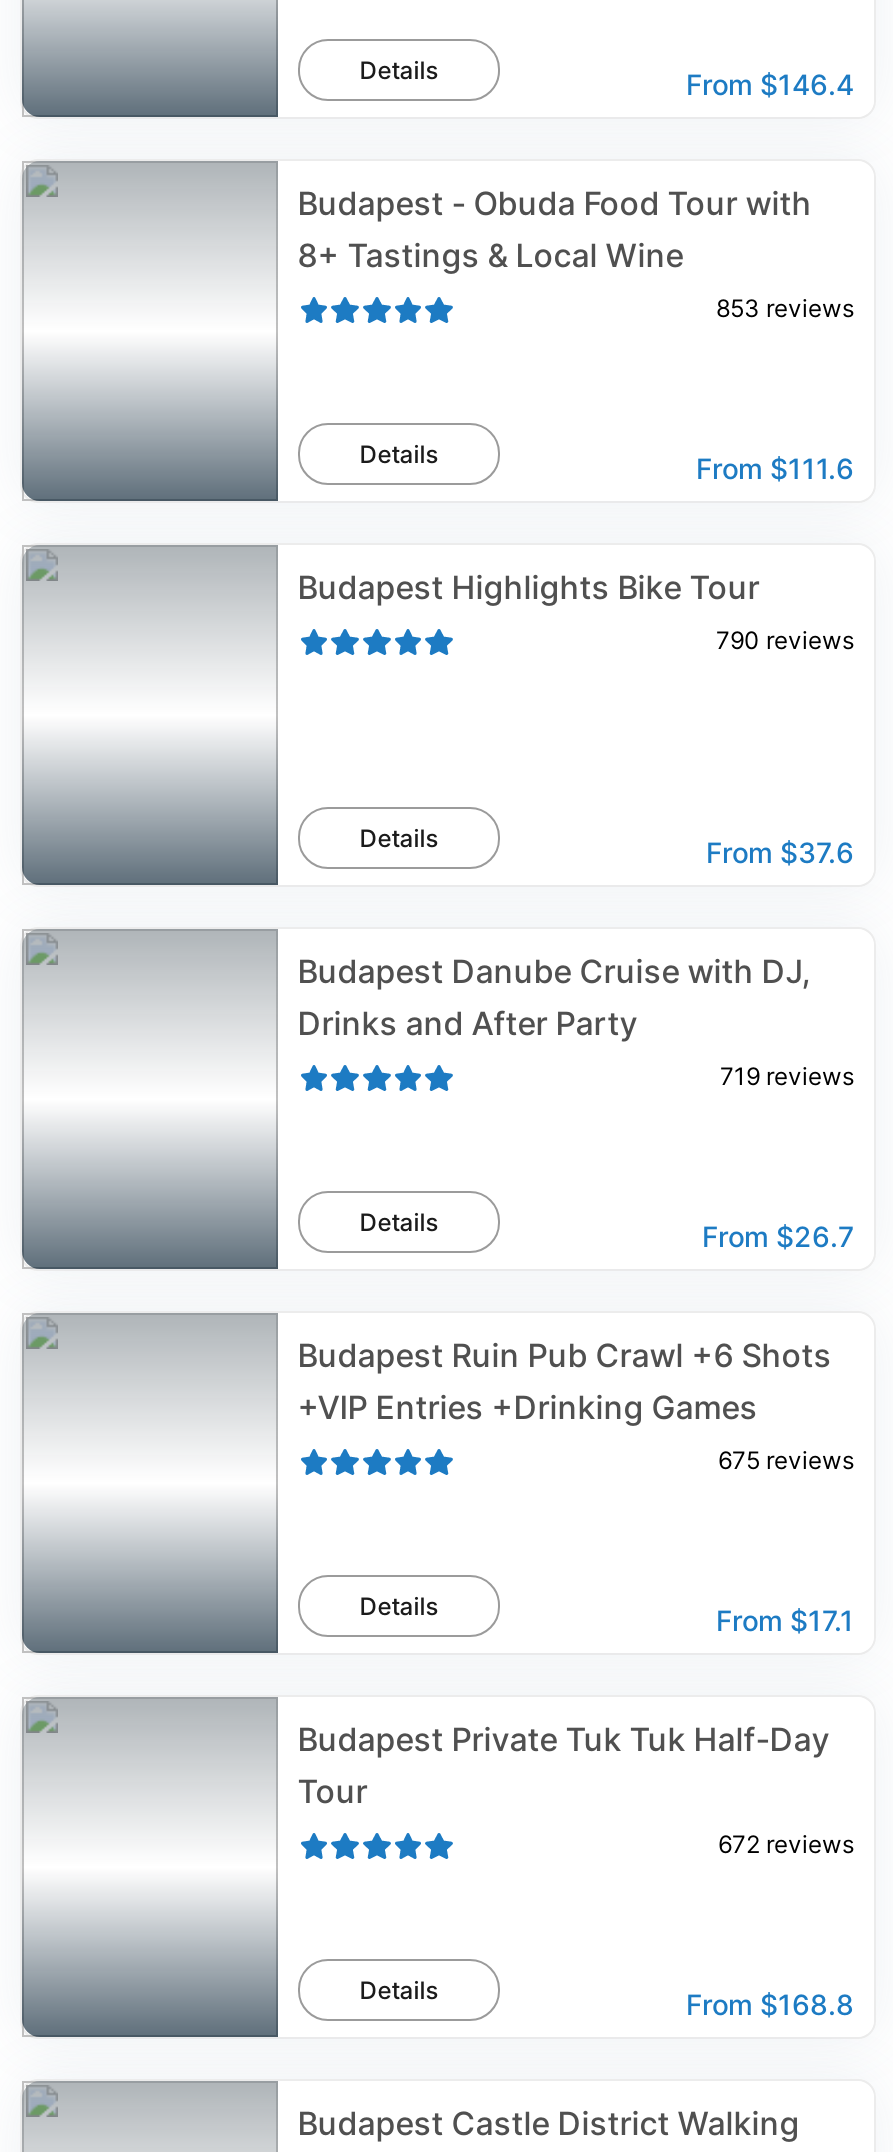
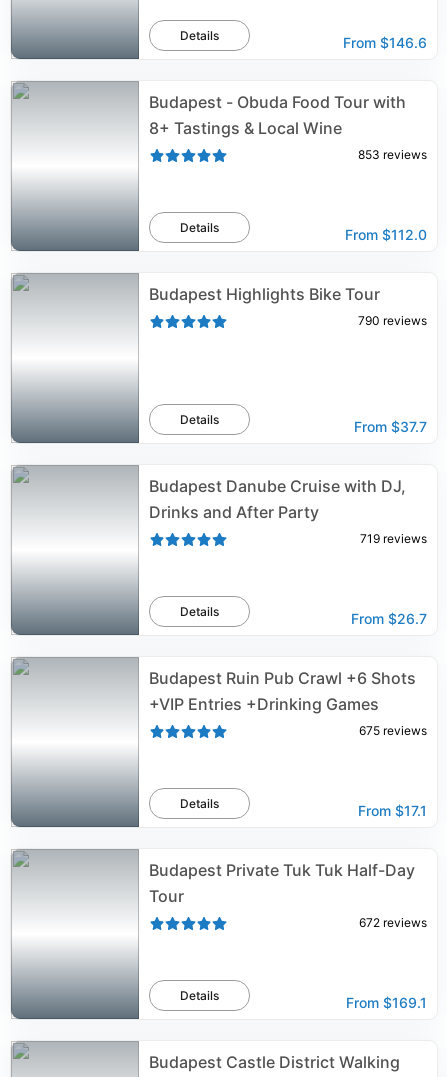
- From $146.4
+ From $146.6

- From $111.6
+ From $112.0

- From $37.6
+ From $37.7

- From $168.8
+ From $169.1
